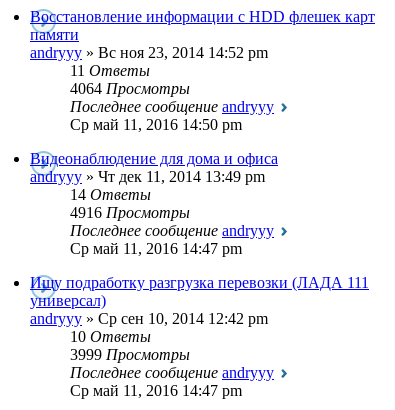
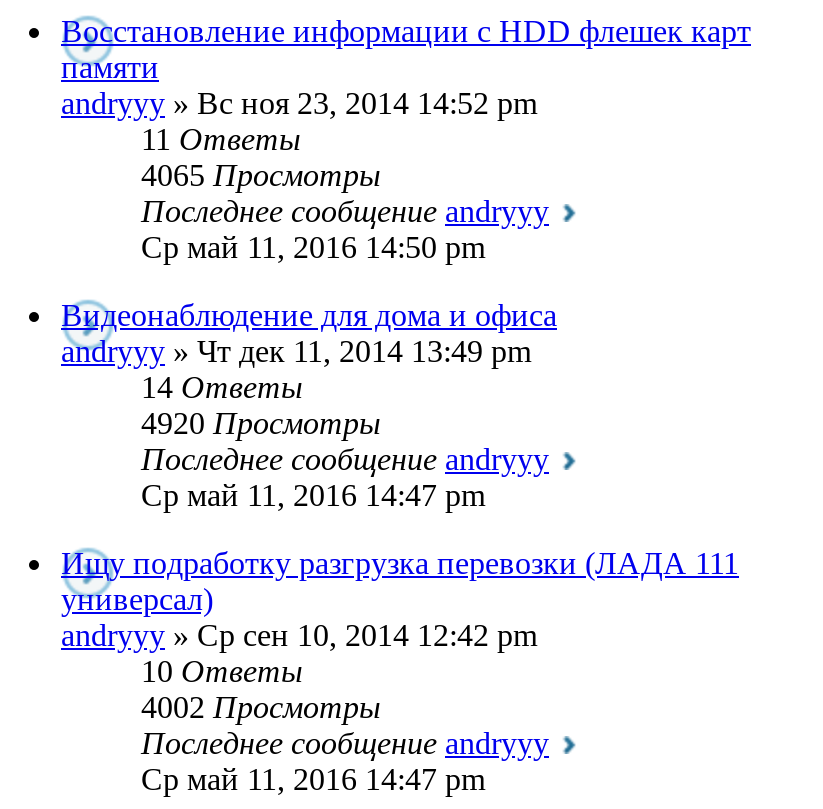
- 4064 Просмотры
+ 4065 Просмотры

- 4916 Просмотры
+ 4920 Просмотры

- 3999 Просмотры
+ 4002 Просмотры
